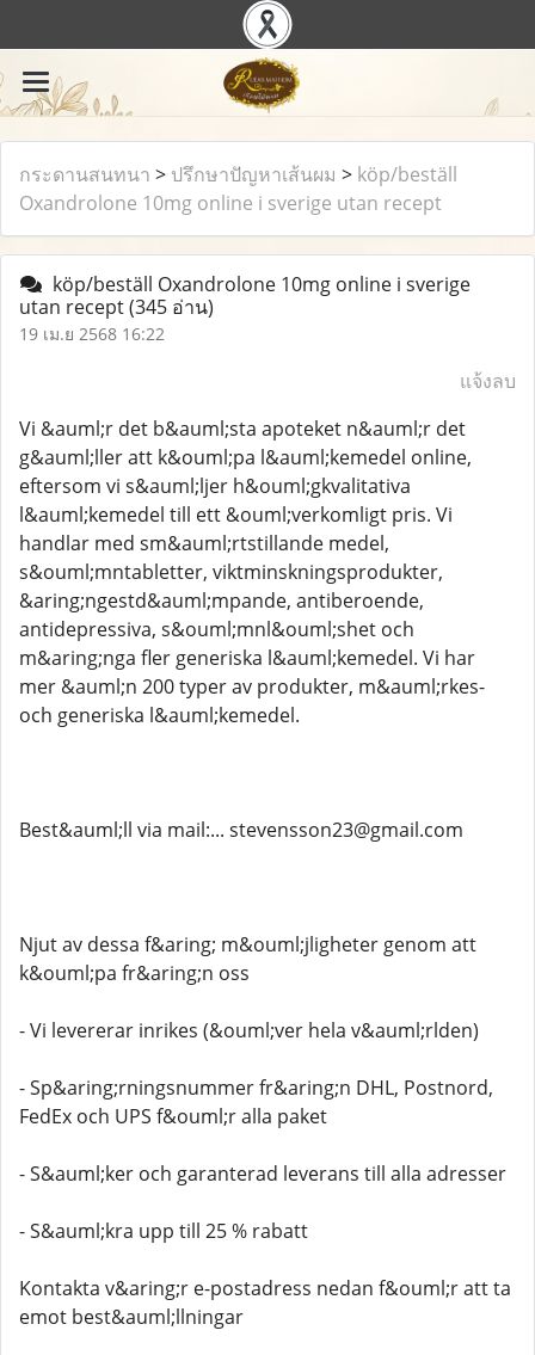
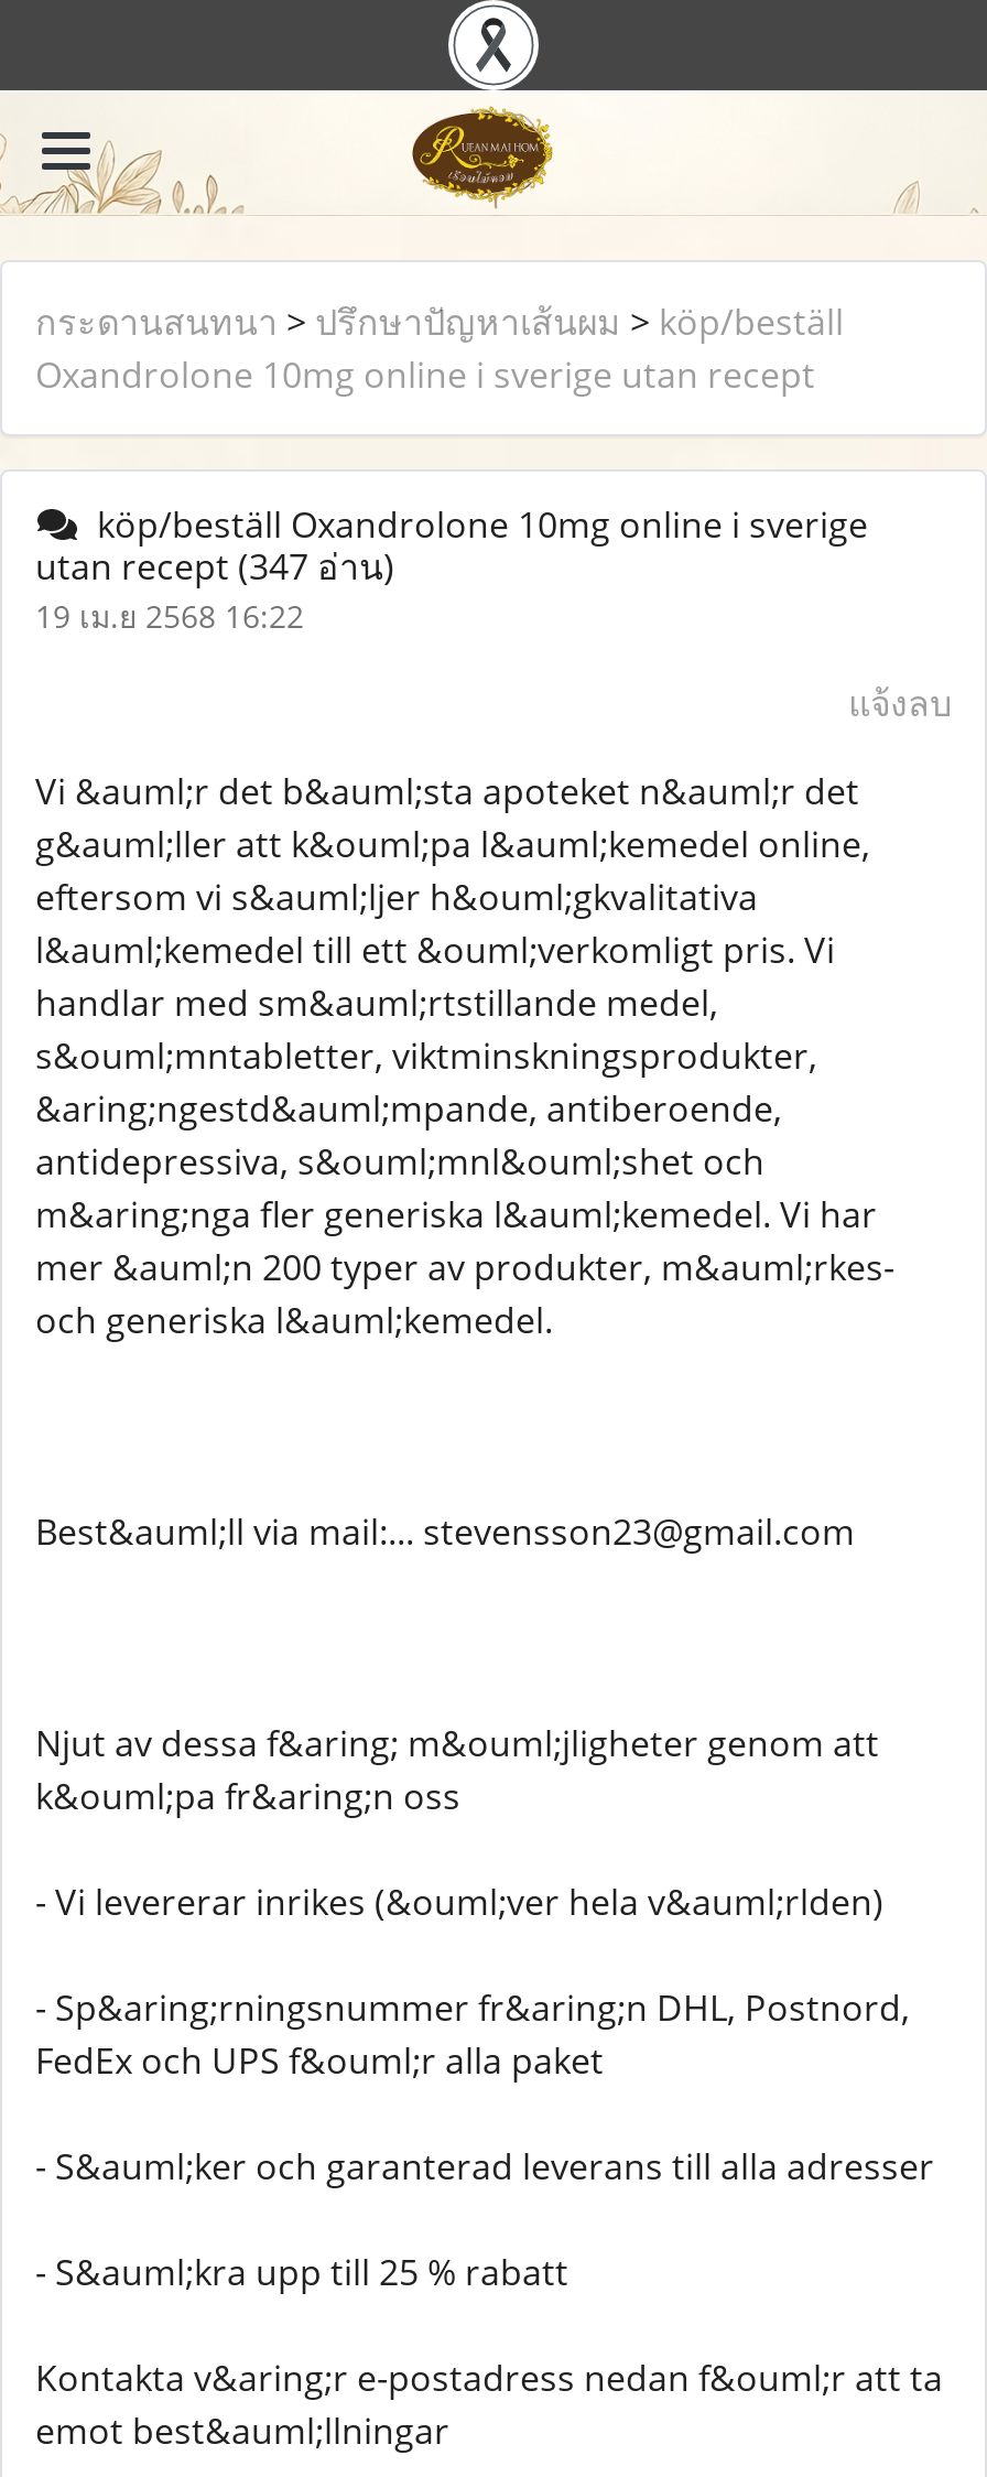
- utan recept (345 อ่าน)
+ utan recept (347 อ่าน)
